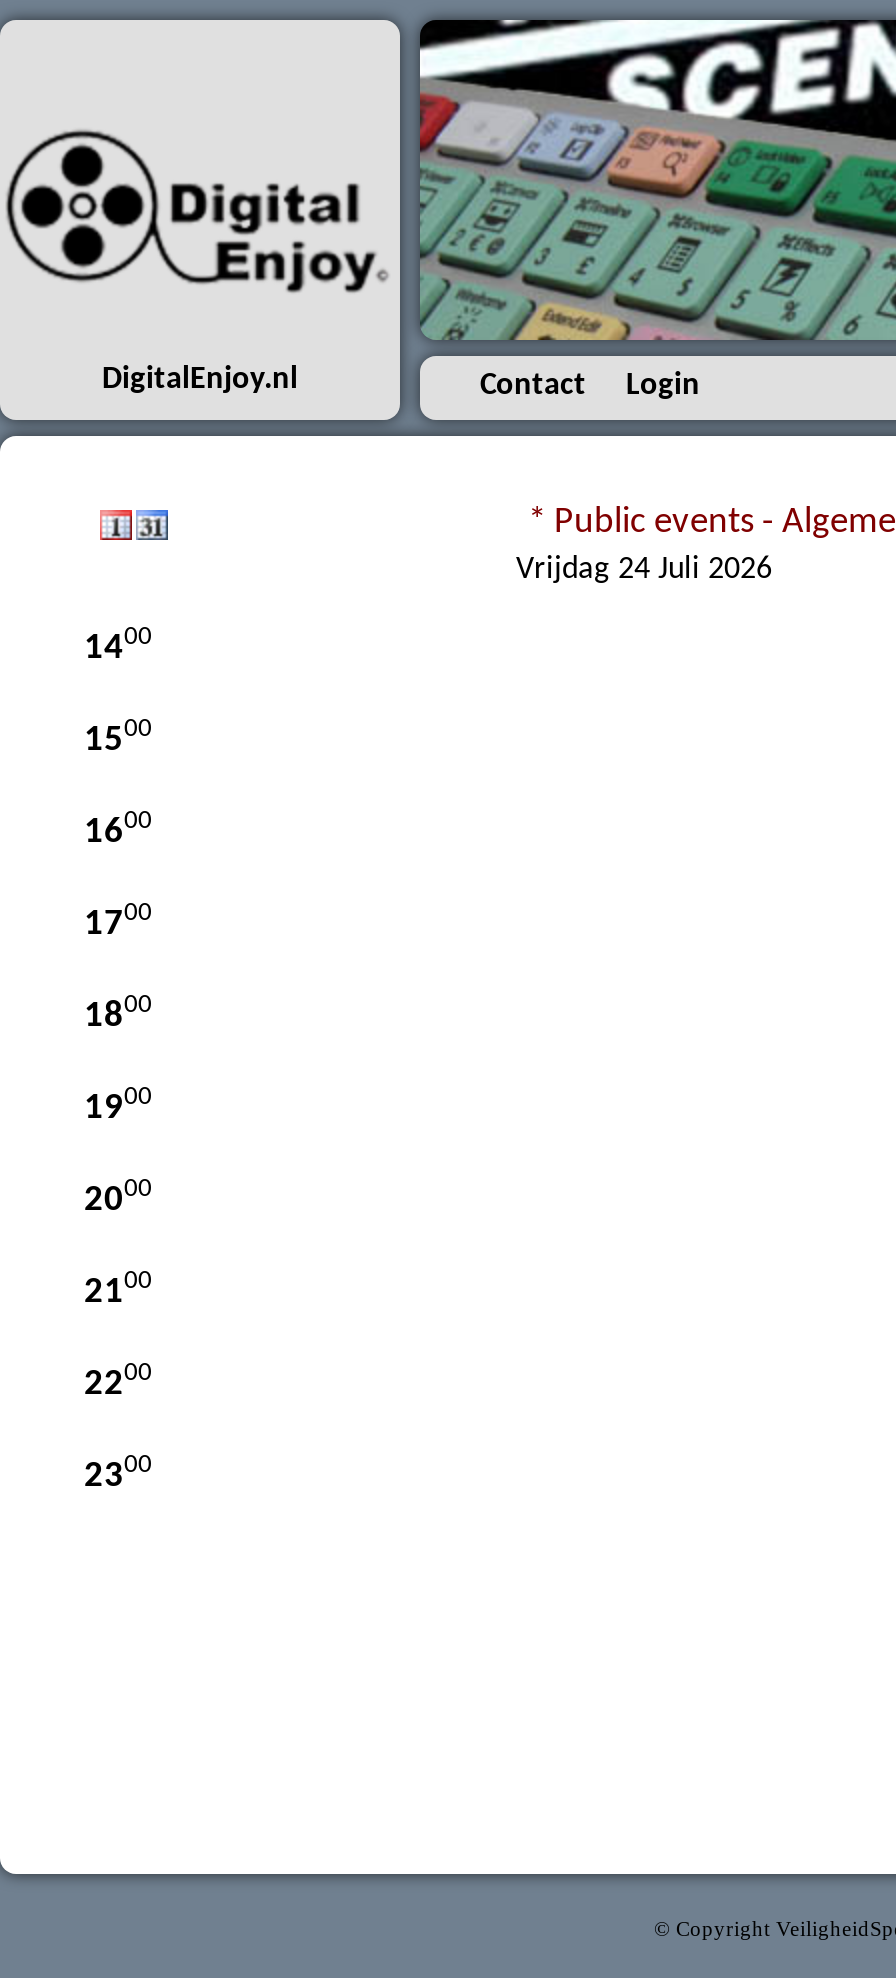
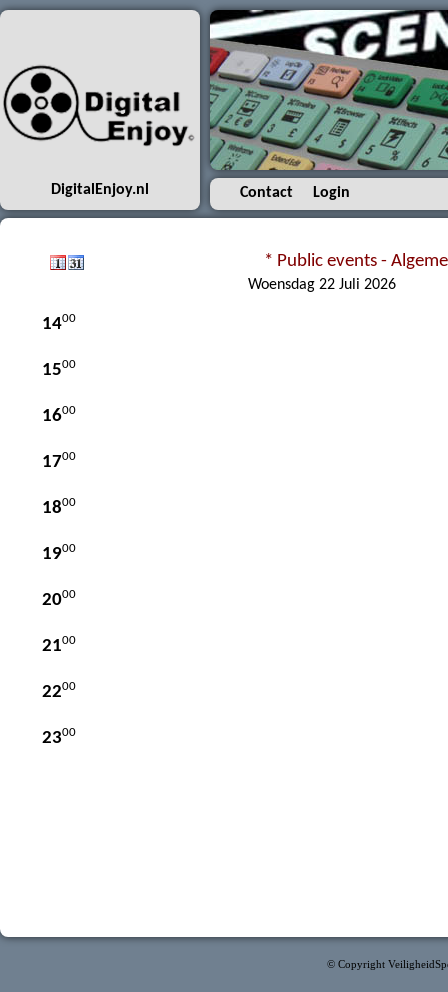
- Vrijdag 24 Juli 2026
+ Woensdag 22 Juli 2026
